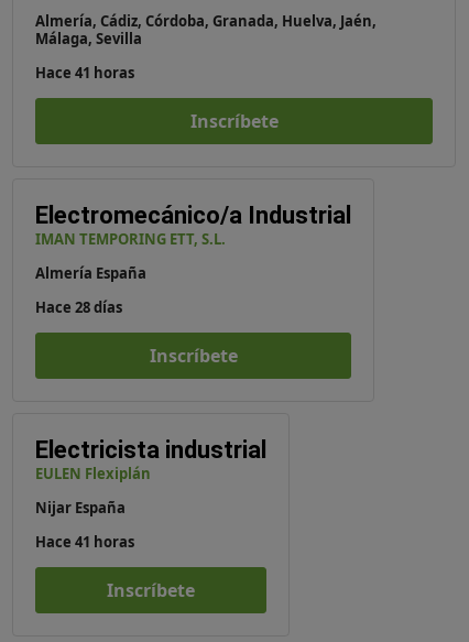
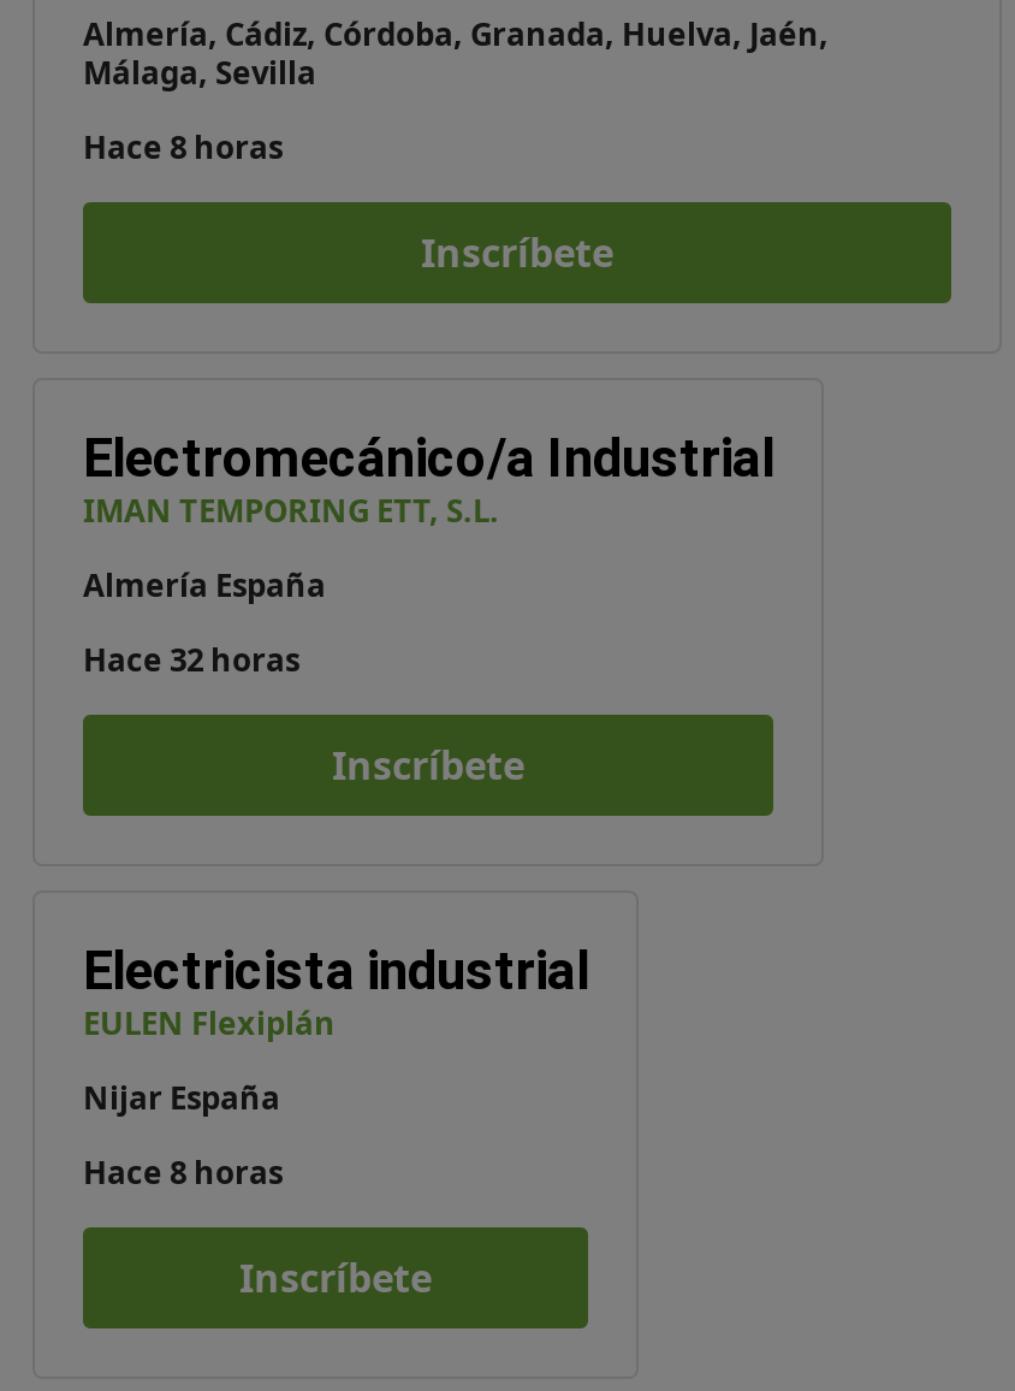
- Hace 41 horas
+ Hace 8 horas

- Hace 28 días
+ Hace 32 horas

- Hace 41 horas
+ Hace 8 horas
